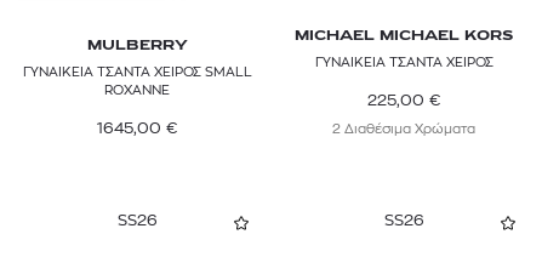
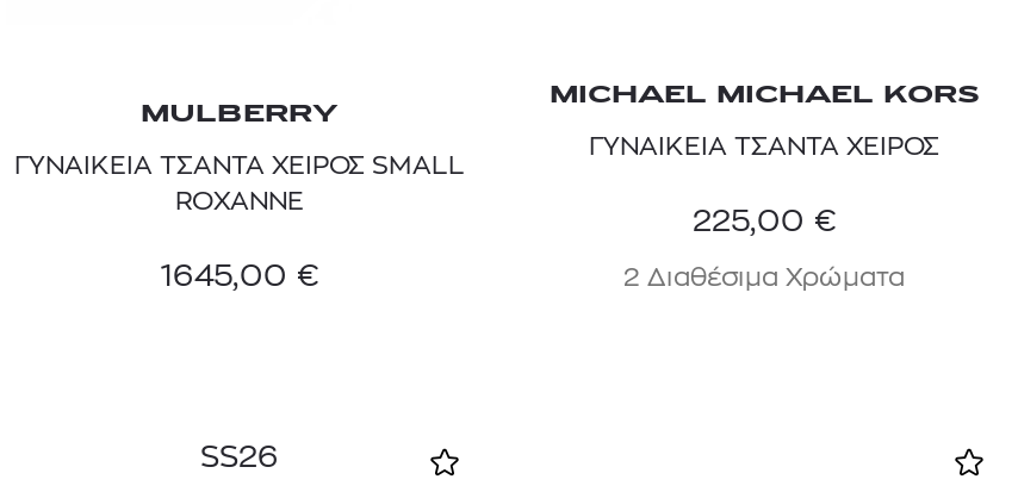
- SS26
